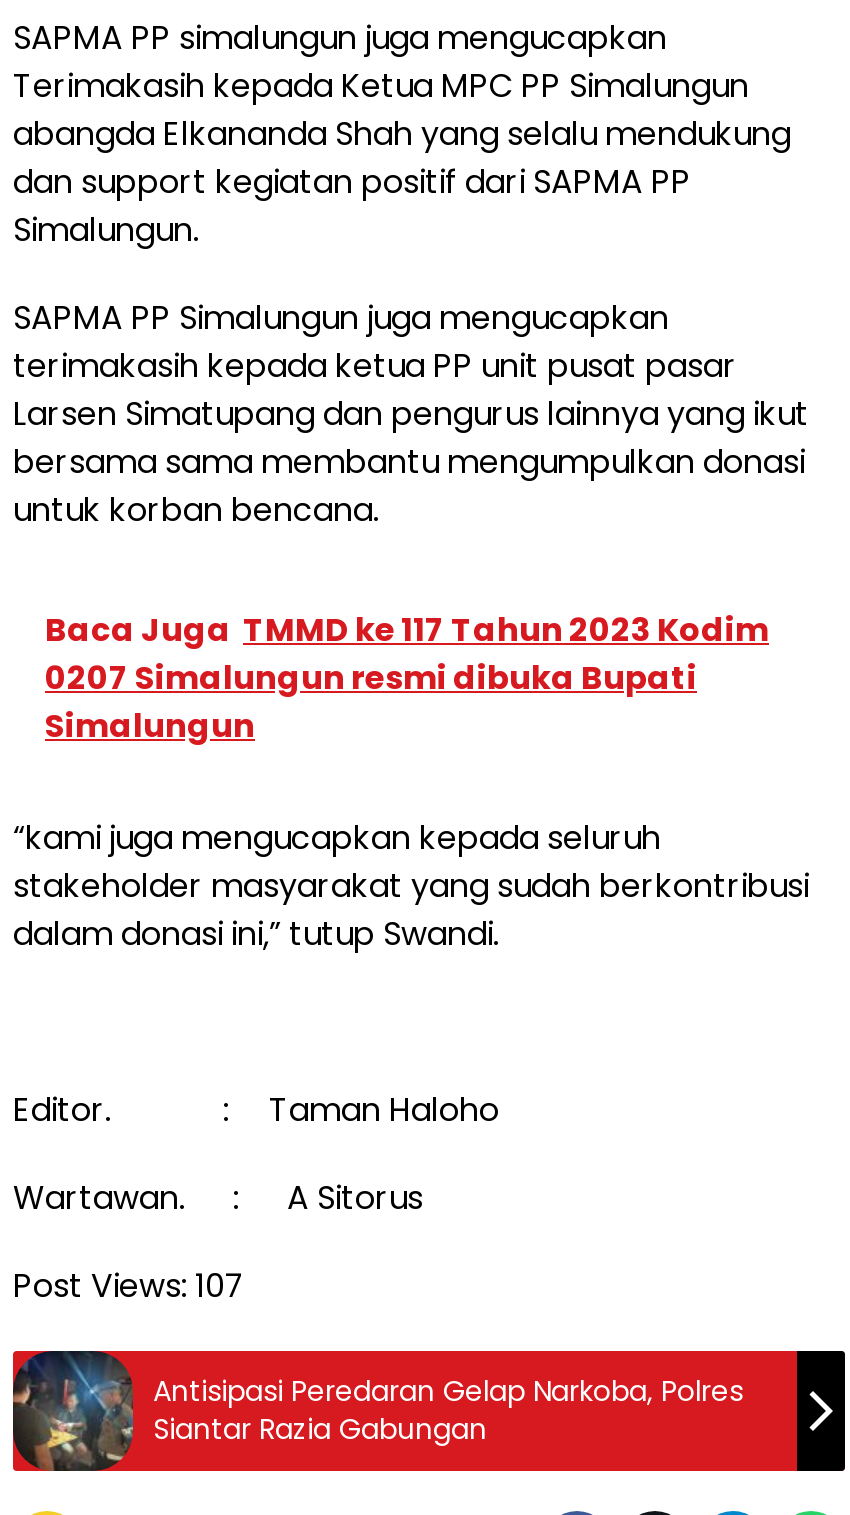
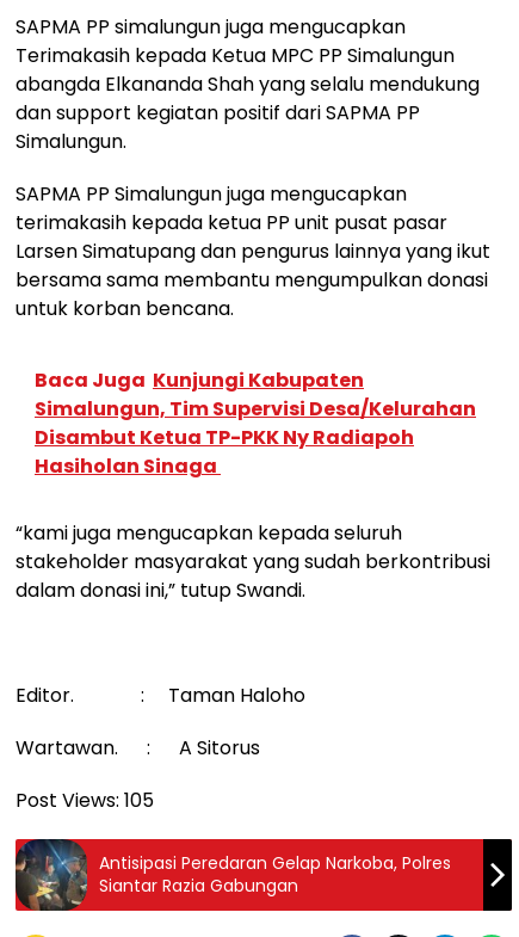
- Baca Juga TMMD ke 117 Tahun 2023 Kodim
- 0207 Simalungun resmi dibuka Bupati
- Simalungun
+ Baca Juga Kunjungi Kabupaten
+ Simalungun, Tim Supervisi Desa/Kelurahan
+ Disambut Ketua TP-PKK Ny Radiapoh
+ Hasiholan Sinaga

- Post Views: 107
+ Post Views: 105
